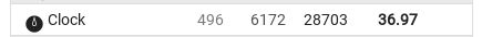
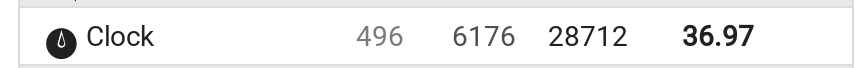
- 6172
+ 6176

- 28703
+ 28712
